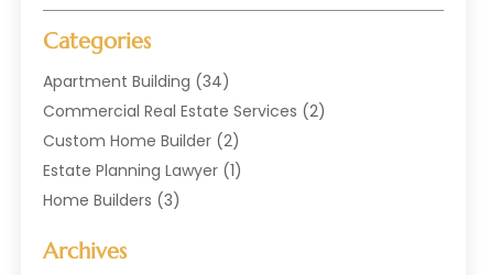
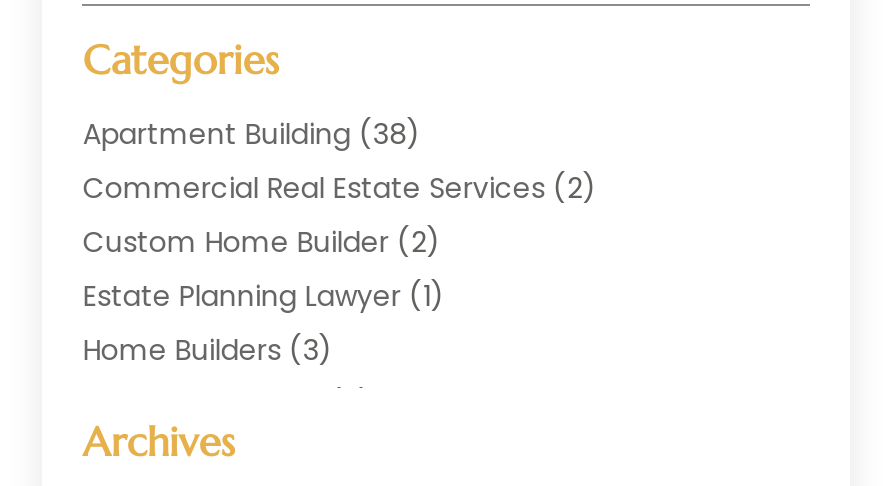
- Apartment Building (34)
+ Apartment Building (38)
